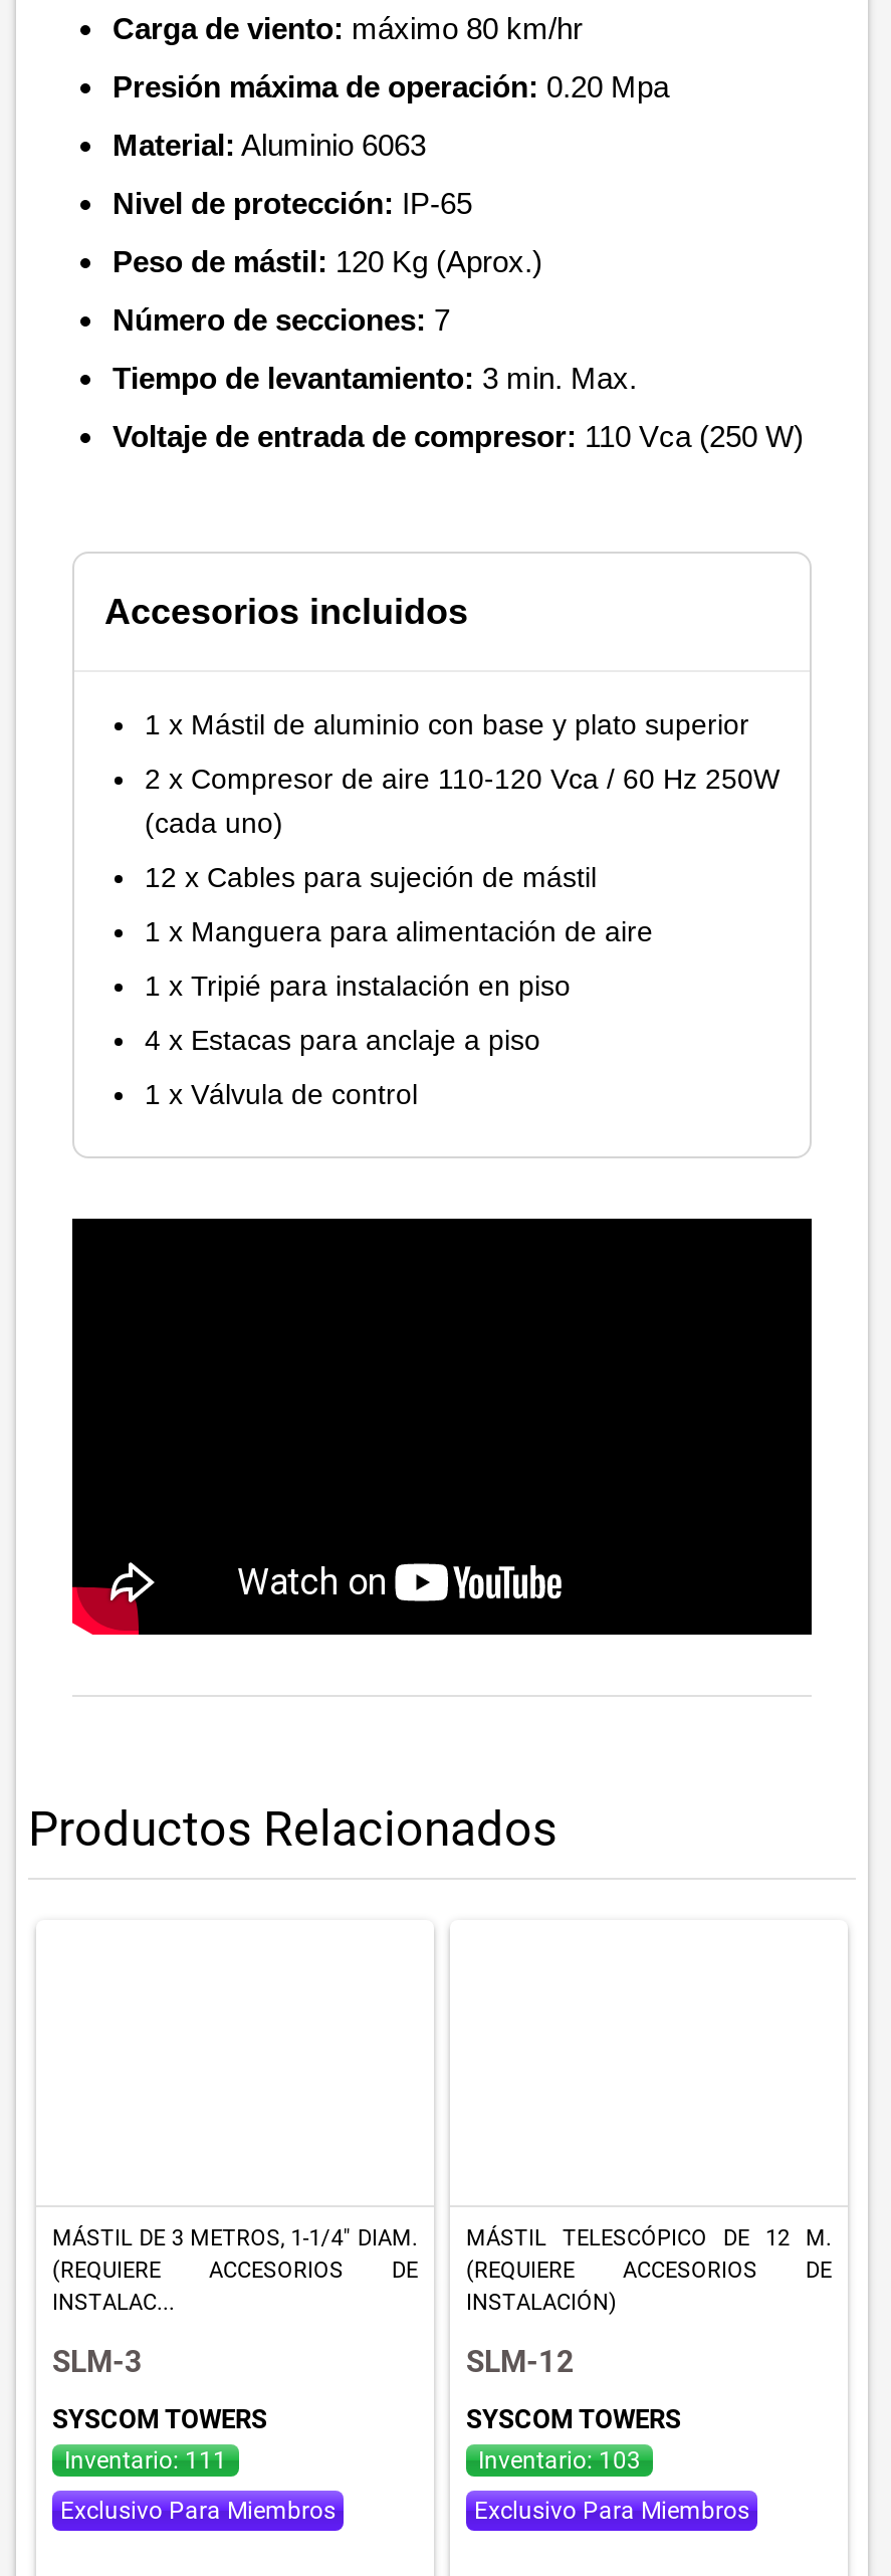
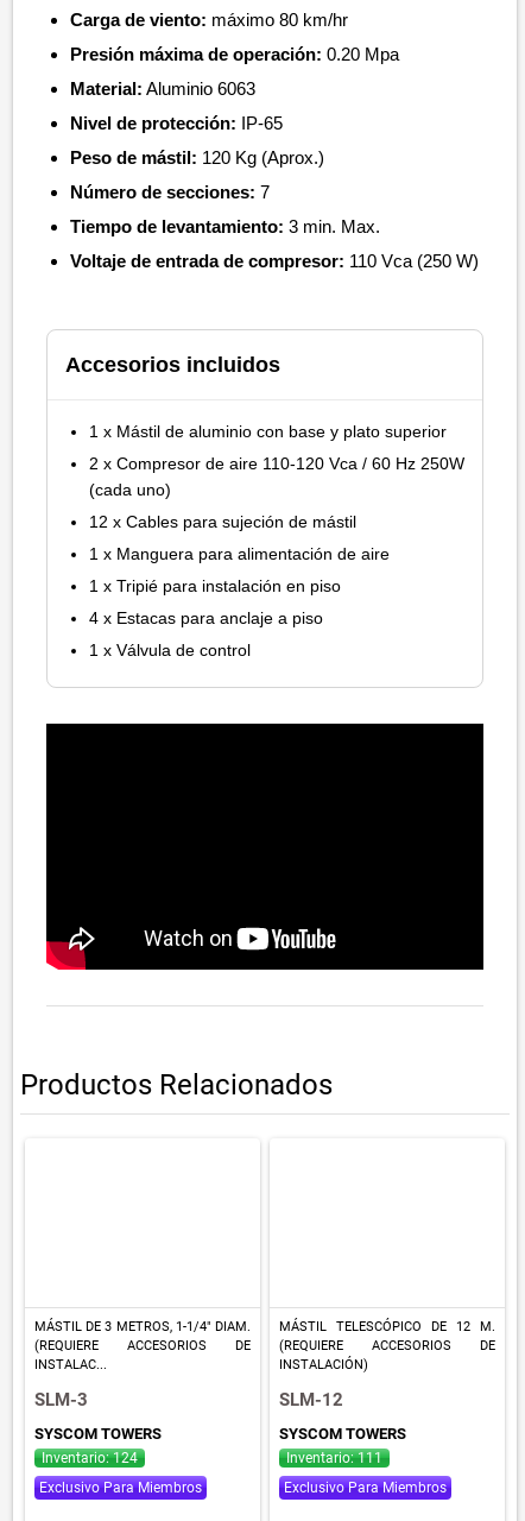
- Inventario: 111
+ Inventario: 124

- Inventario: 103
+ Inventario: 111
